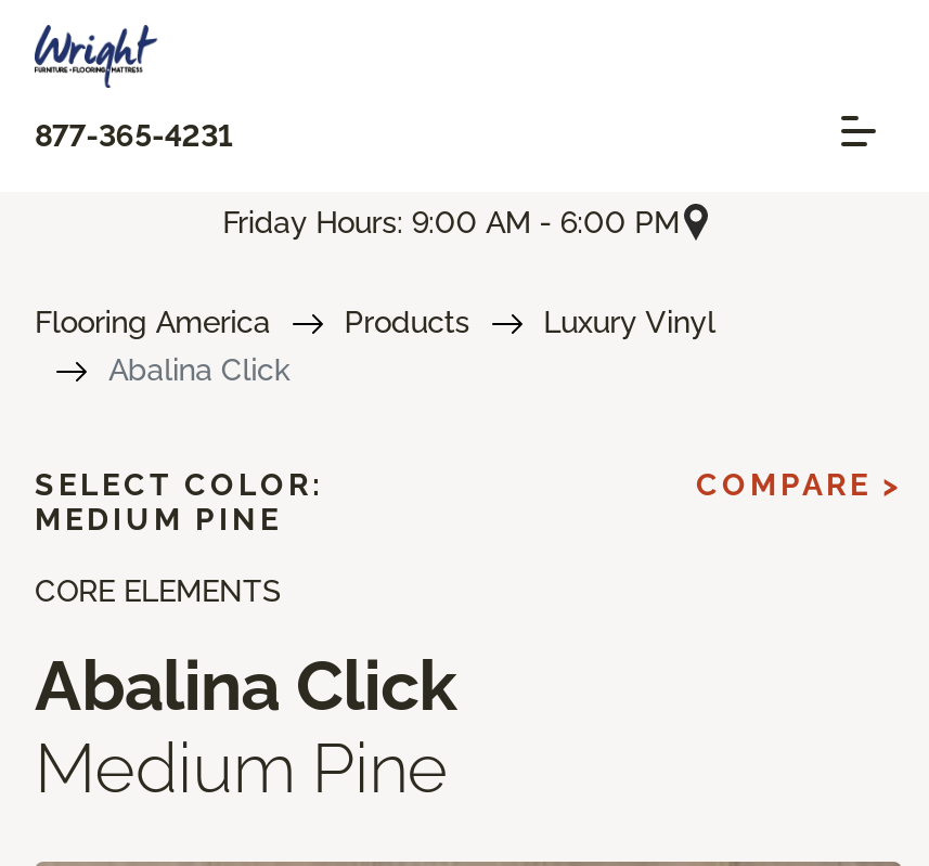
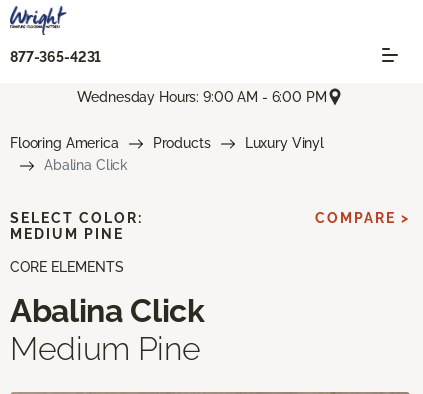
- Friday Hours: 9:00 AM - 6:00 PM
+ Wednesday Hours: 9:00 AM - 6:00 PM
